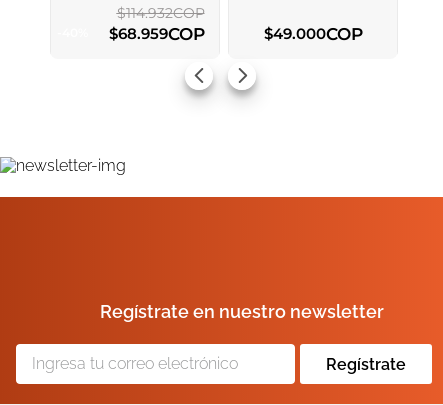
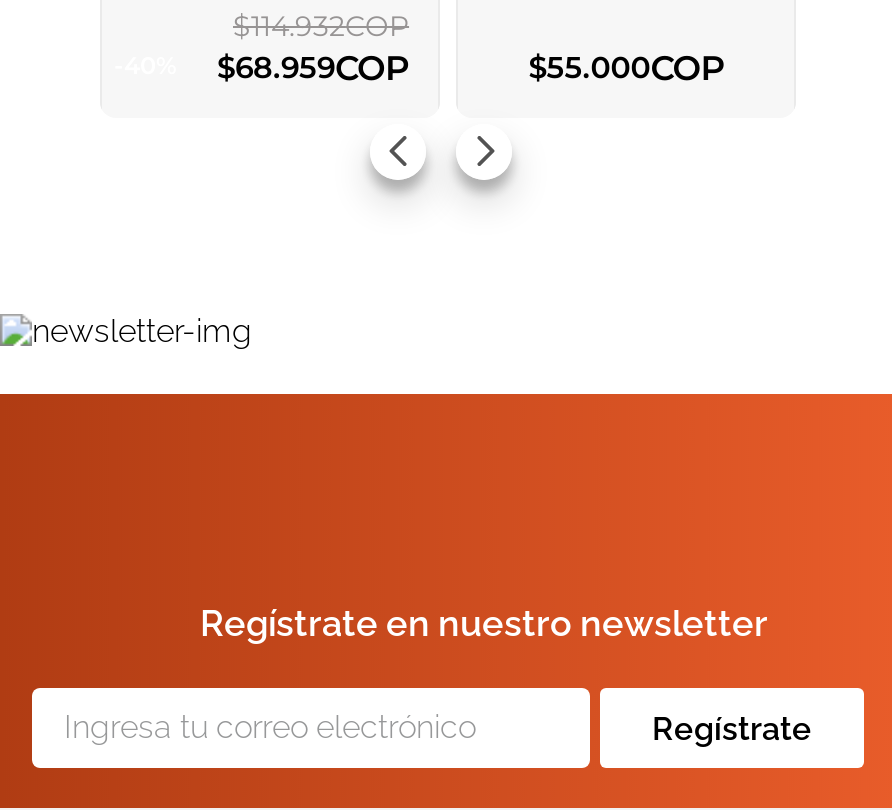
- $49.000COP
+ $55.000COP
